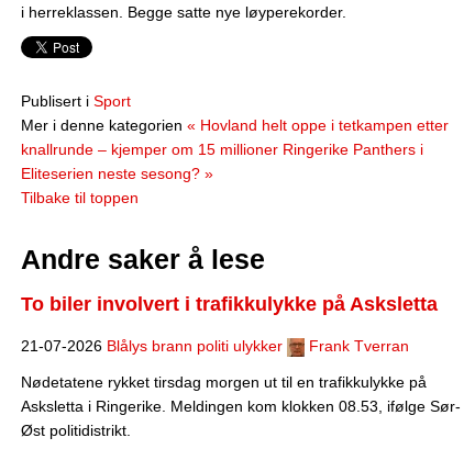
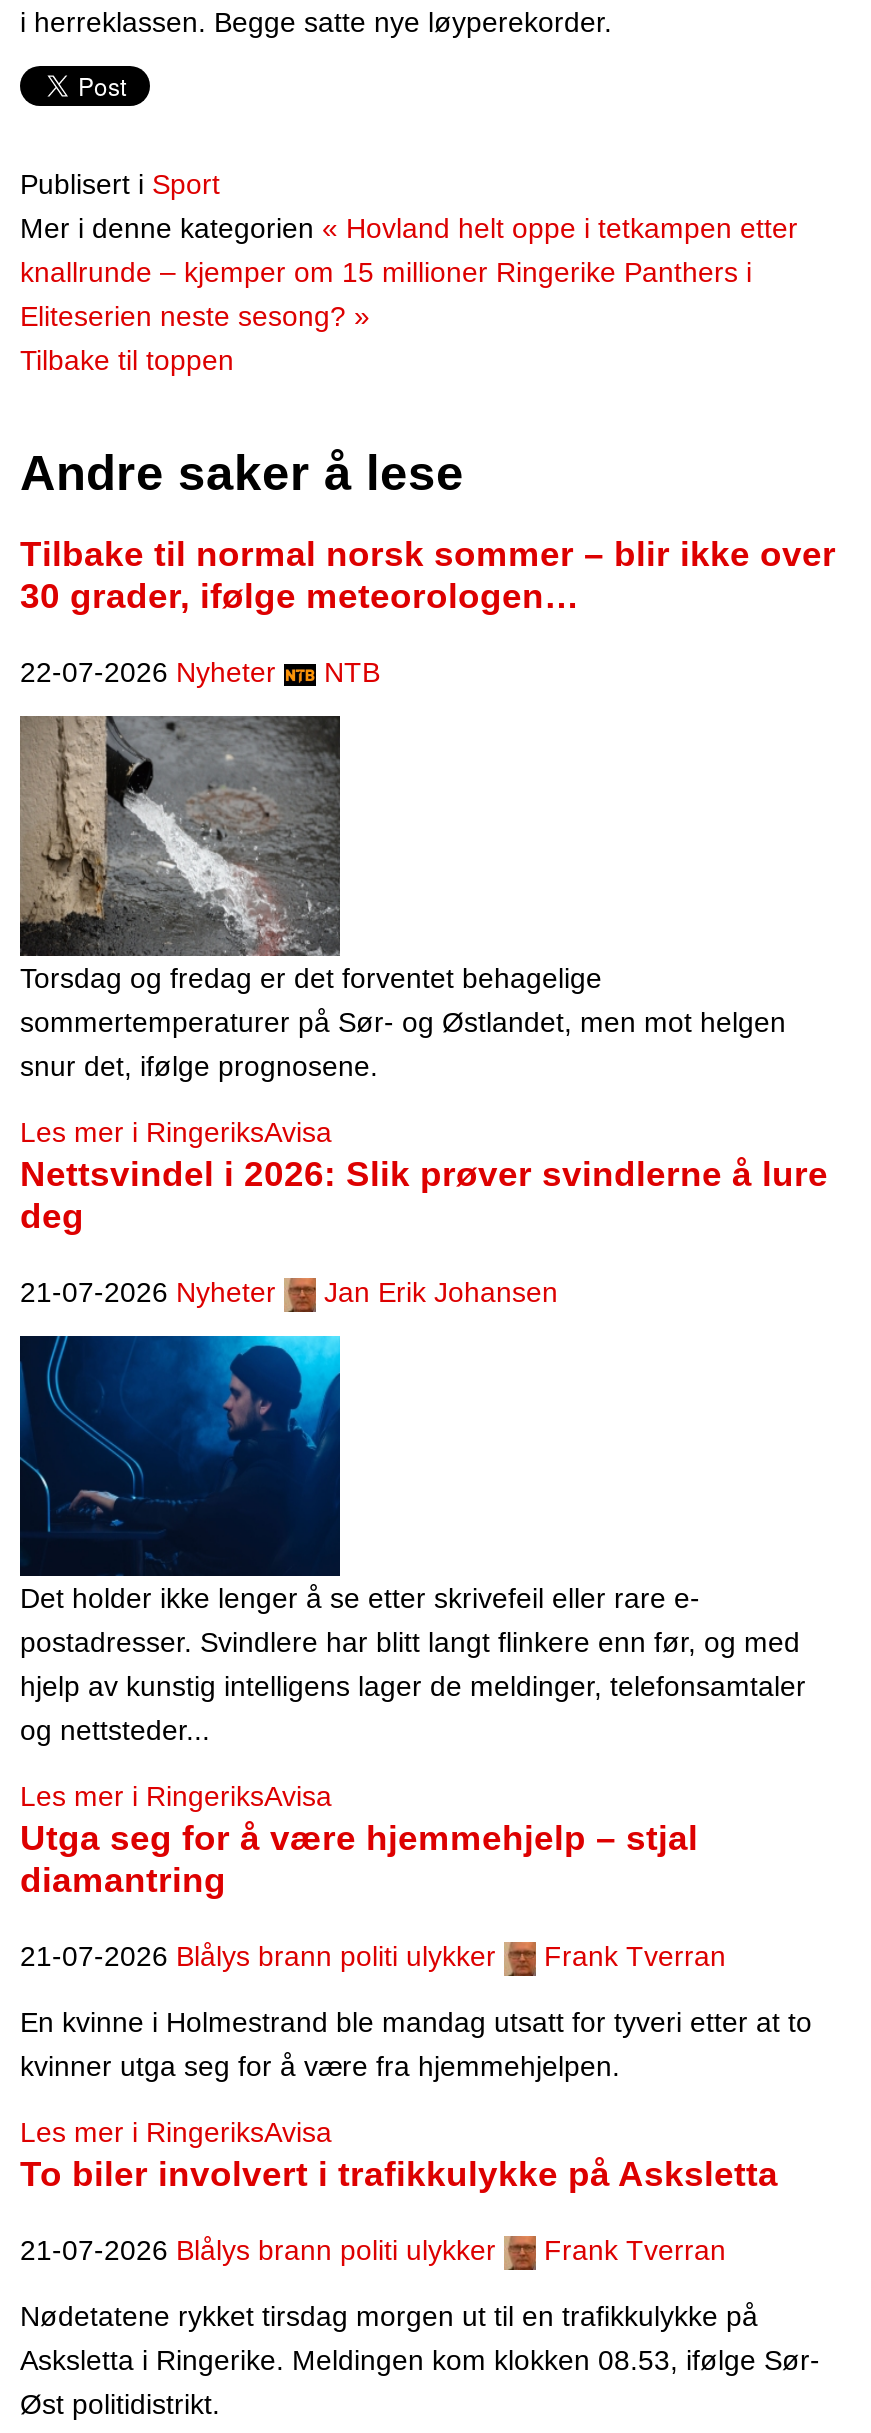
+ [image]
+ Torsdag og fredag er det forventet behagelige
+ sommertemperaturer på Sør- og Østlandet, men mot helgen
+ snur det, ifølge prognosene.
+ Les mer i RingeriksAvisa
+ Nettsvindel i 2026: Slik prøver svindlerne å lure
+ deg
+ 21-07-2026 Nyheter
+ Jan Erik Johansen

+ [image]
+ Det holder ikke lenger å se etter skrivefeil eller rare e-
+ postadresser. Svindlere har blitt langt flinkere enn før, og med
+ hjelp av kunstig intelligens lager de meldinger, telefonsamtaler
+ og nettsteder...
+ Les mer i RingeriksAvisa
+ Utga seg for å være hjemmehjelp – stjal
+ diamantring
+ 21-07-2026 Blålys brann politi ulykker
+ Frank Tverran
+ En kvinne i Holmestrand ble mandag utsatt for tyveri etter at to
+ kvinner utga seg for å være fra hjemmehjelpen.
+ Les mer i RingeriksAvisa

+ Tilbake til normal norsk sommer – blir ikke over
+ 30 grader, ifølge meteorologen…
+ 22-07-2026 Nyheter
+ NTB
